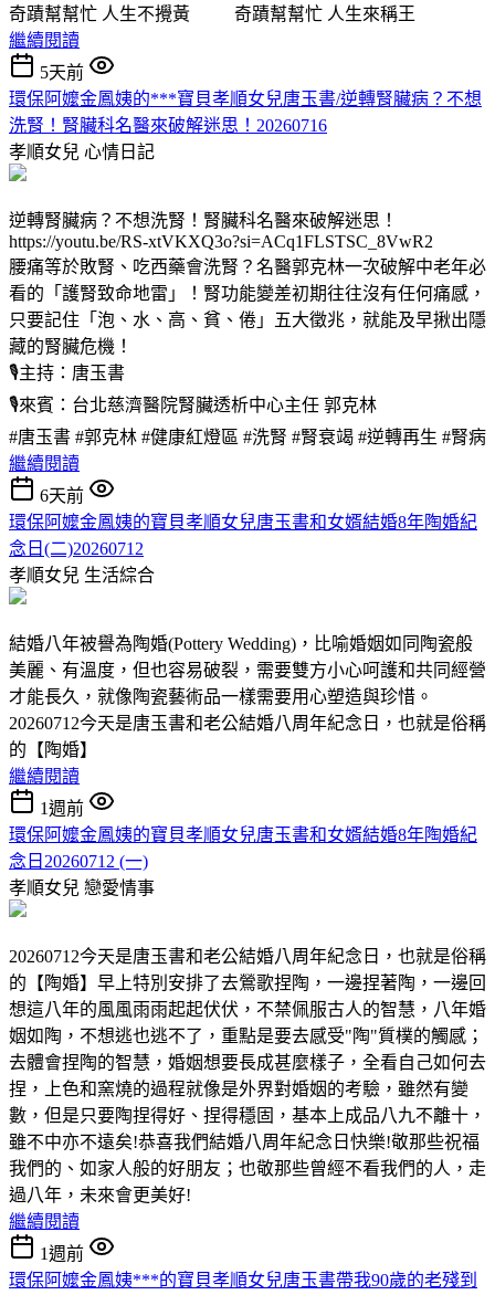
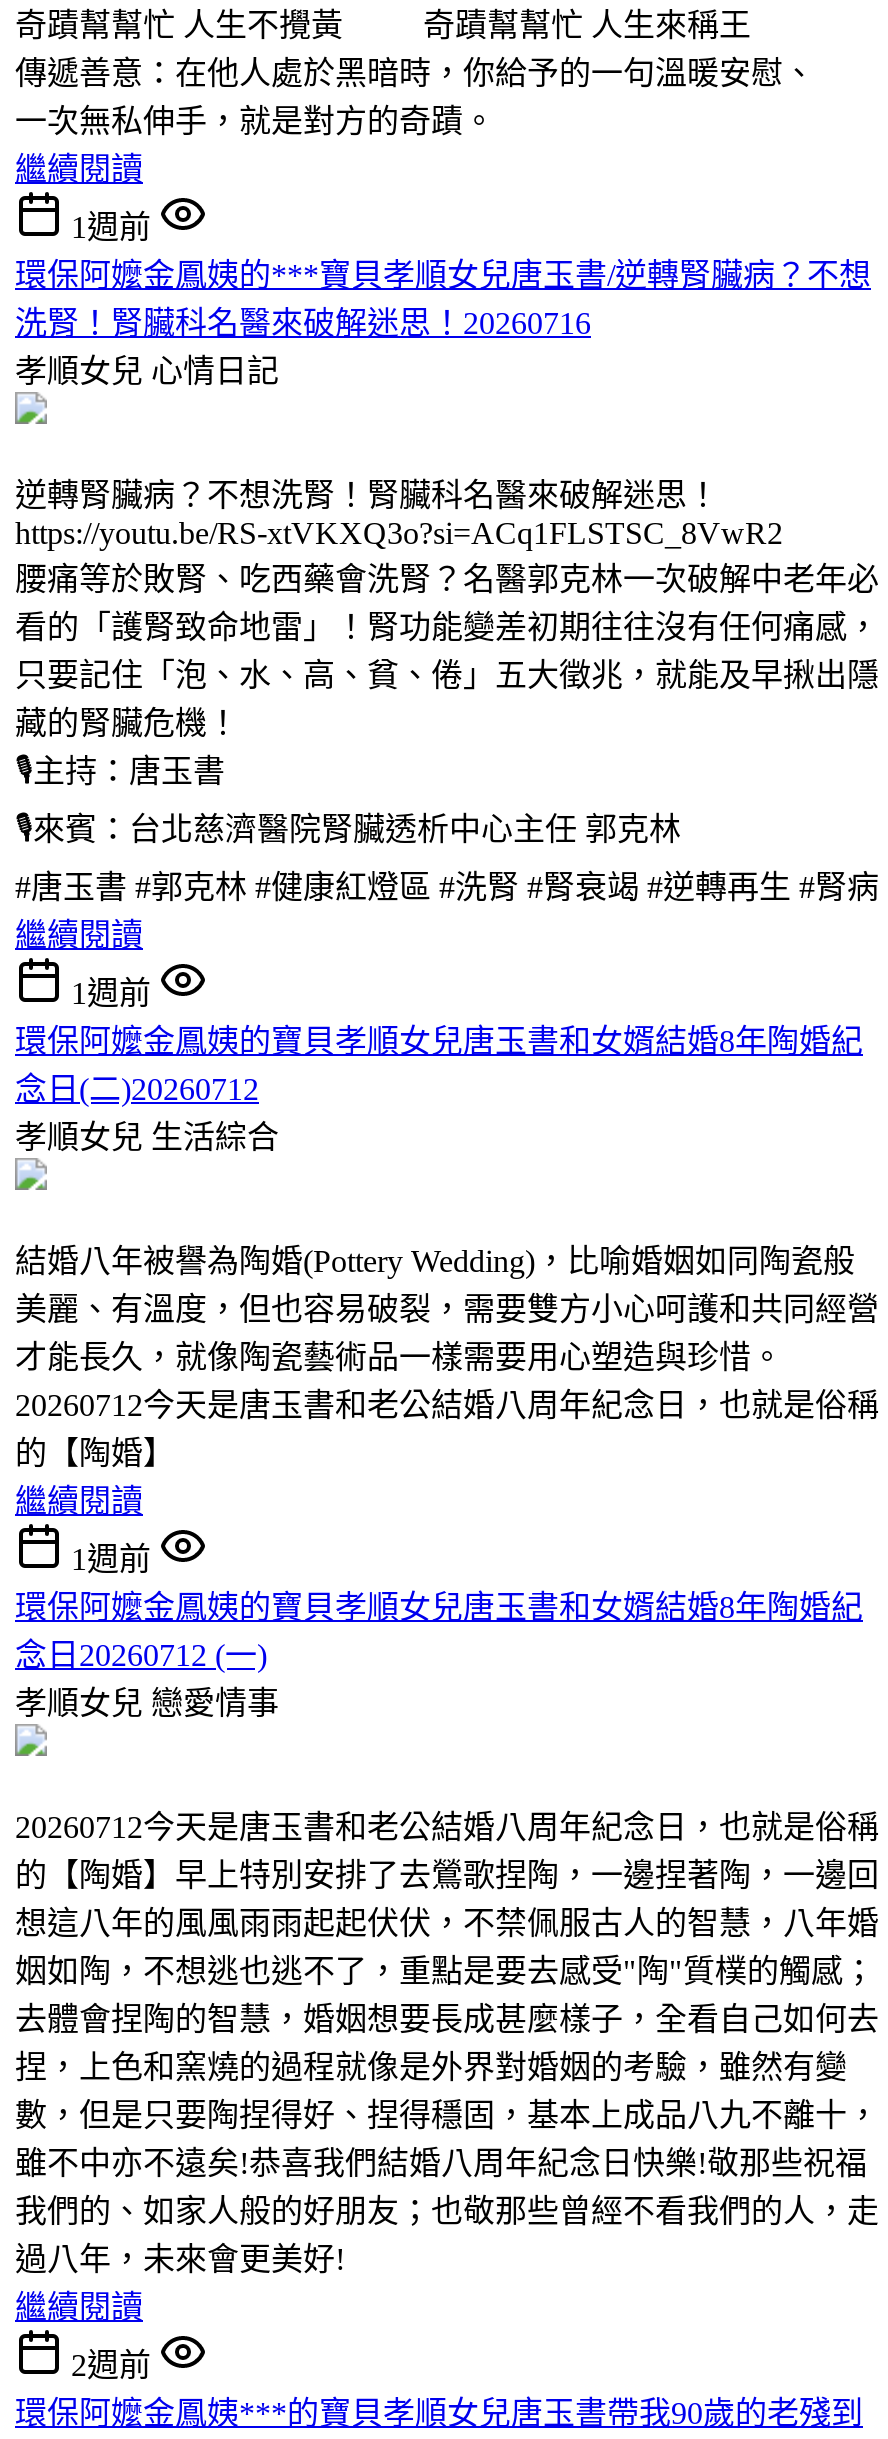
+ 傳遞善意：在他人處於黑暗時，你給予的一句溫暖安慰、
+ 一次無私伸手，就是對方的奇蹟。

- 5天前
+ 1週前

- 6天前
+ 1週前

- 1週前
+ 2週前
